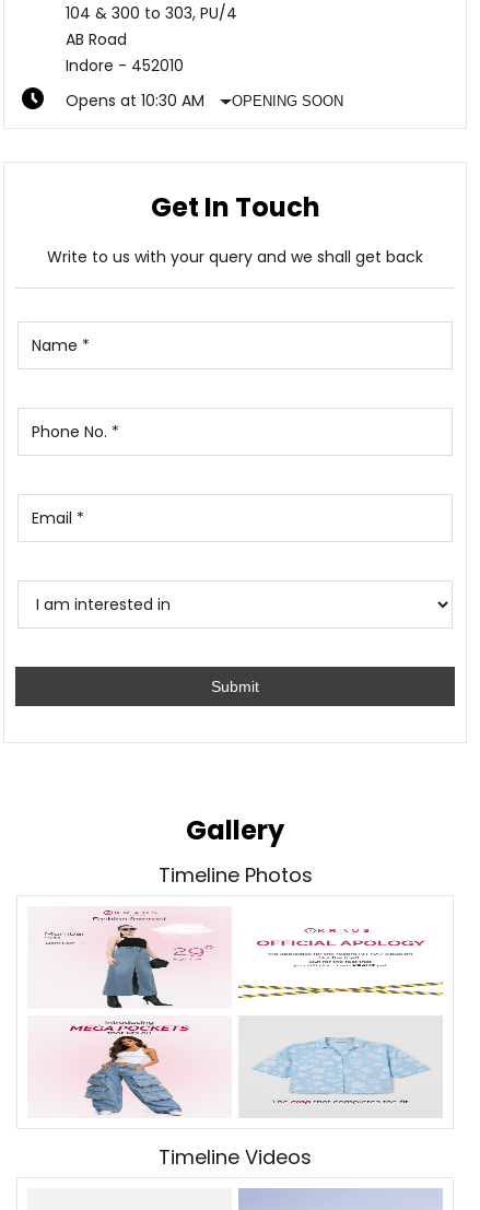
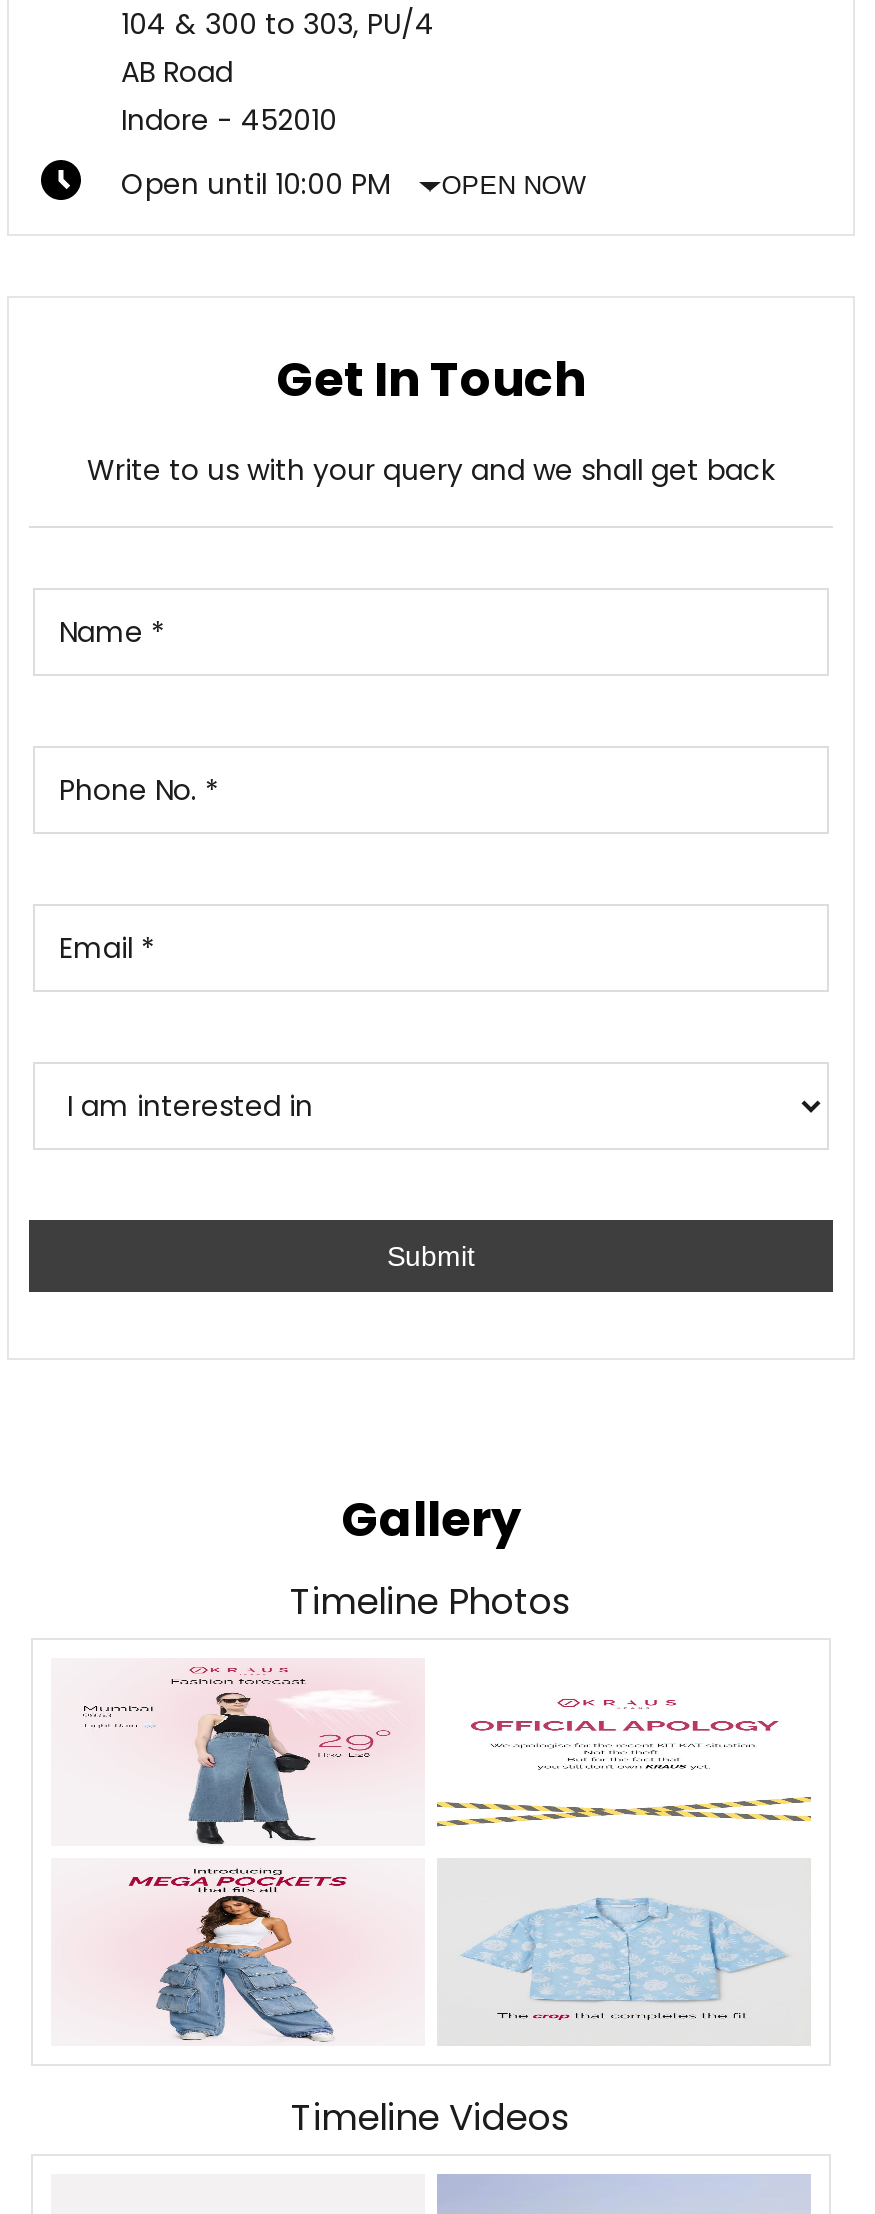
- Opens at 10:30 AM
- OPENING SOON
+ Open until 10:00 PM
+ OPEN NOW
